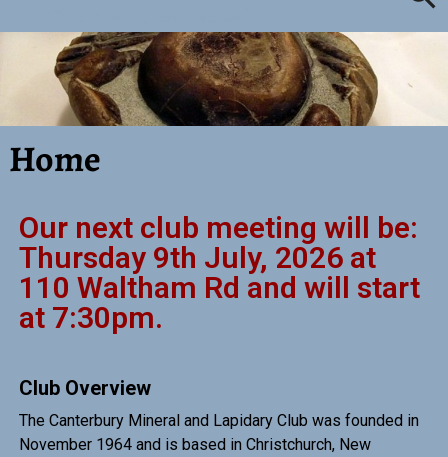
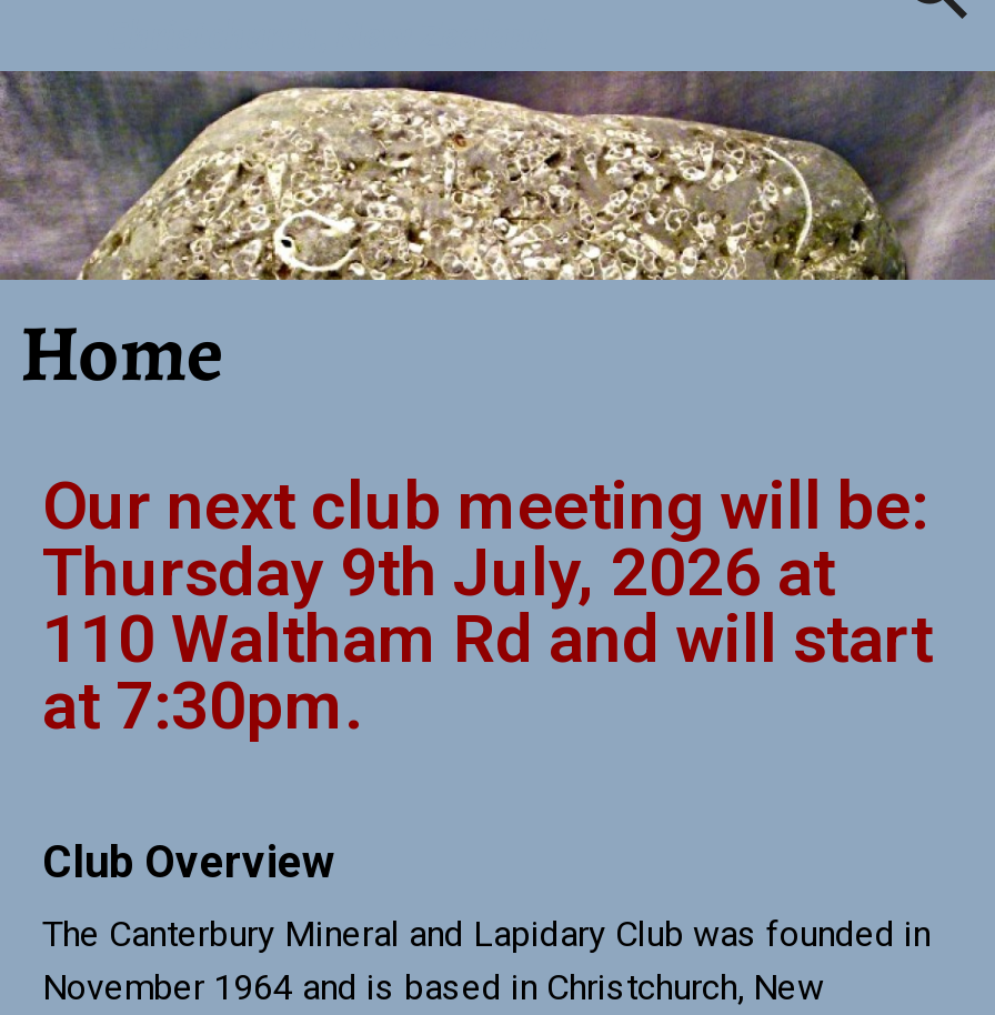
- [image]
+ [image]
